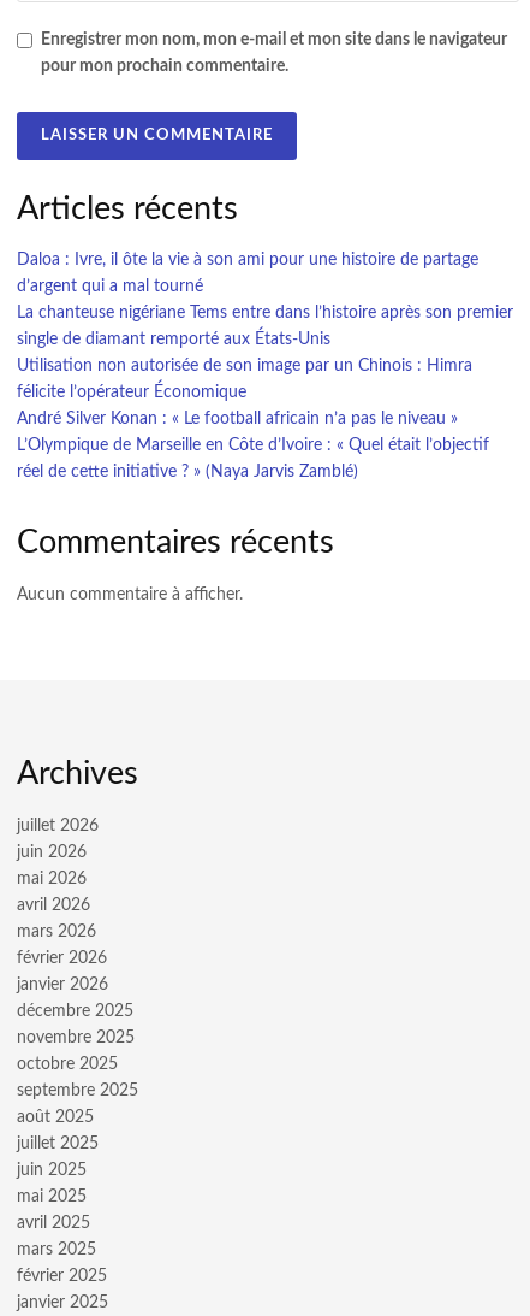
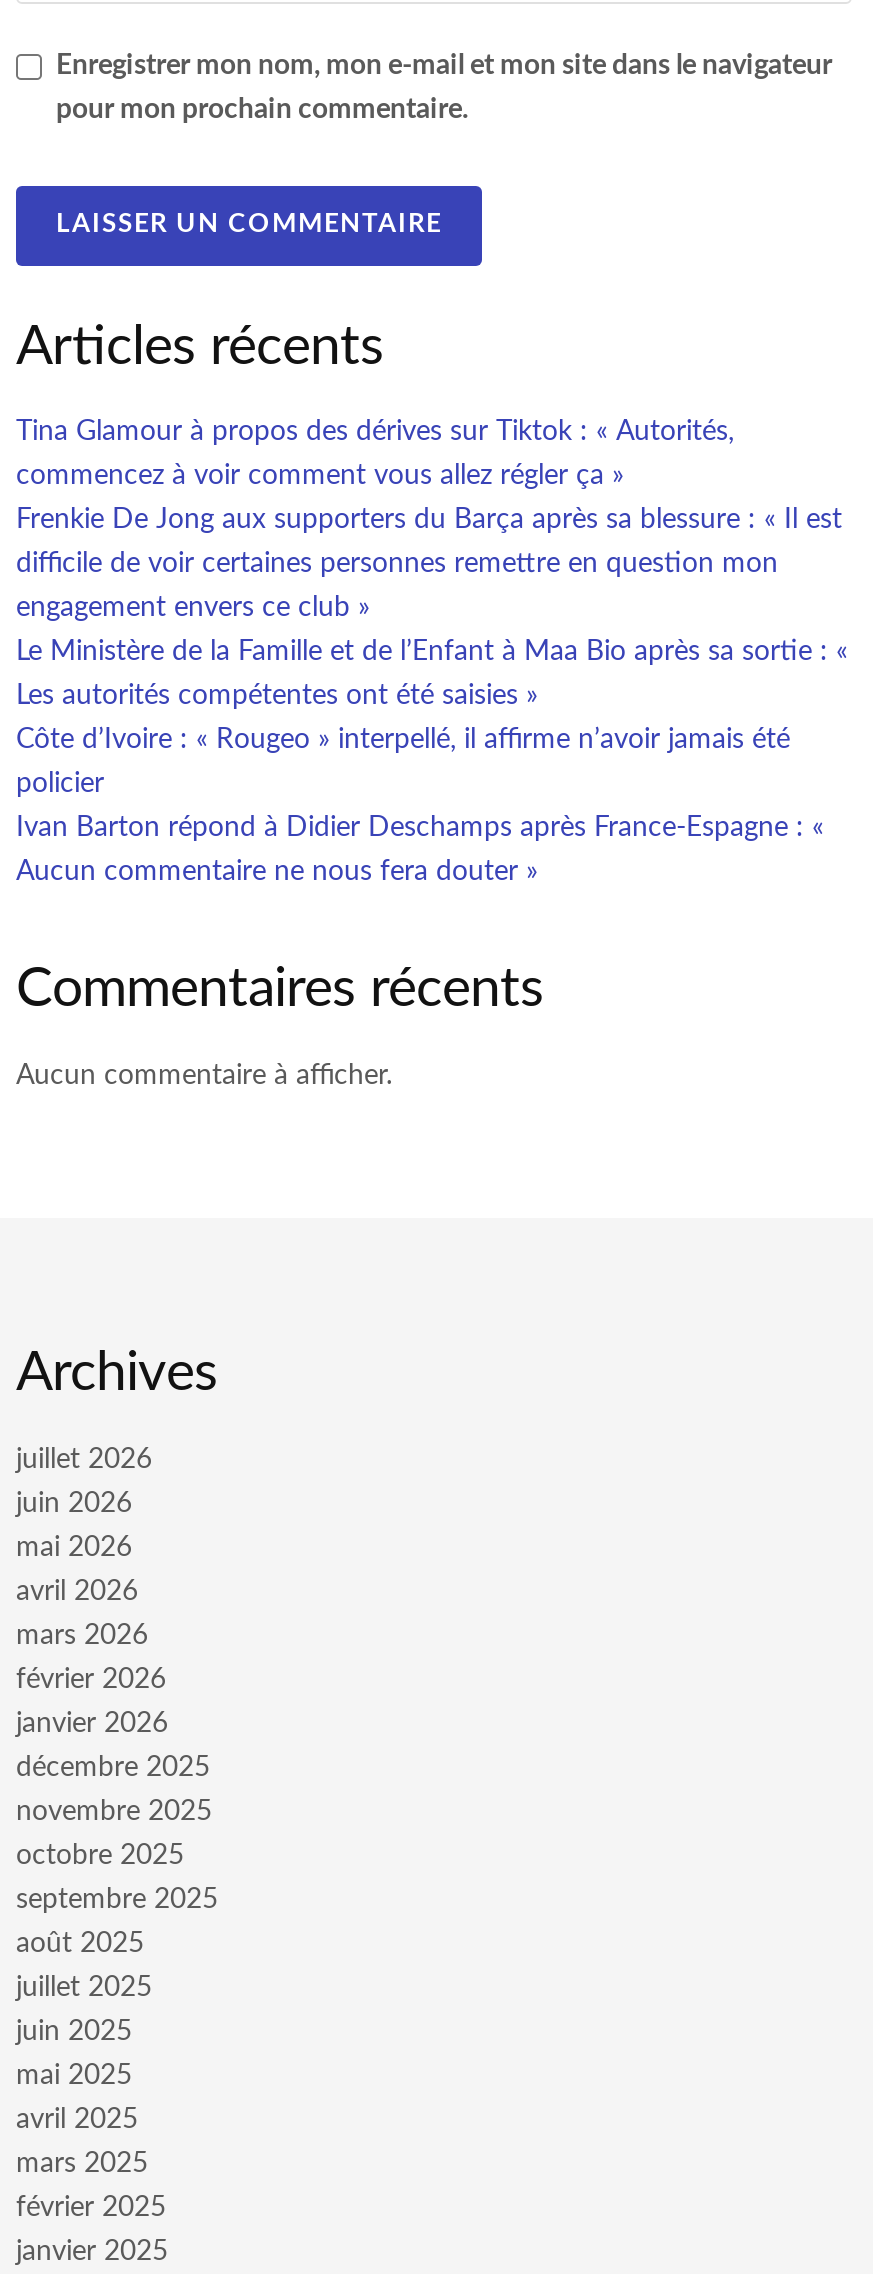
- Daloa : Ivre, il ôte la vie à son ami pour une histoire de partage
- d’argent qui a mal tourné
- La chanteuse nigériane Tems entre dans l’histoire après son premier
- single de diamant remporté aux États-Unis
- Utilisation non autorisée de son image par un Chinois : Himra
- félicite l’opérateur Économique
- André Silver Konan : « Le football africain n’a pas le niveau »
- L’Olympique de Marseille en Côte d’Ivoire : « Quel était l’objectif
- réel de cette initiative ? » (Naya Jarvis Zamblé)
+ Tina Glamour à propos des dérives sur Tiktok : « Autorités,
+ commencez à voir comment vous allez régler ça »
+ Frenkie De Jong aux supporters du Barça après sa blessure : « Il est
+ difficile de voir certaines personnes remettre en question mon
+ engagement envers ce club »
+ Le Ministère de la Famille et de l’Enfant à Maa Bio après sa sortie : «
+ Les autorités compétentes ont été saisies »
+ Côte d’Ivoire : « Rougeo » interpellé, il affirme n’avoir jamais été
+ policier
+ Ivan Barton répond à Didier Deschamps après France-Espagne : «
+ Aucun commentaire ne nous fera douter »
